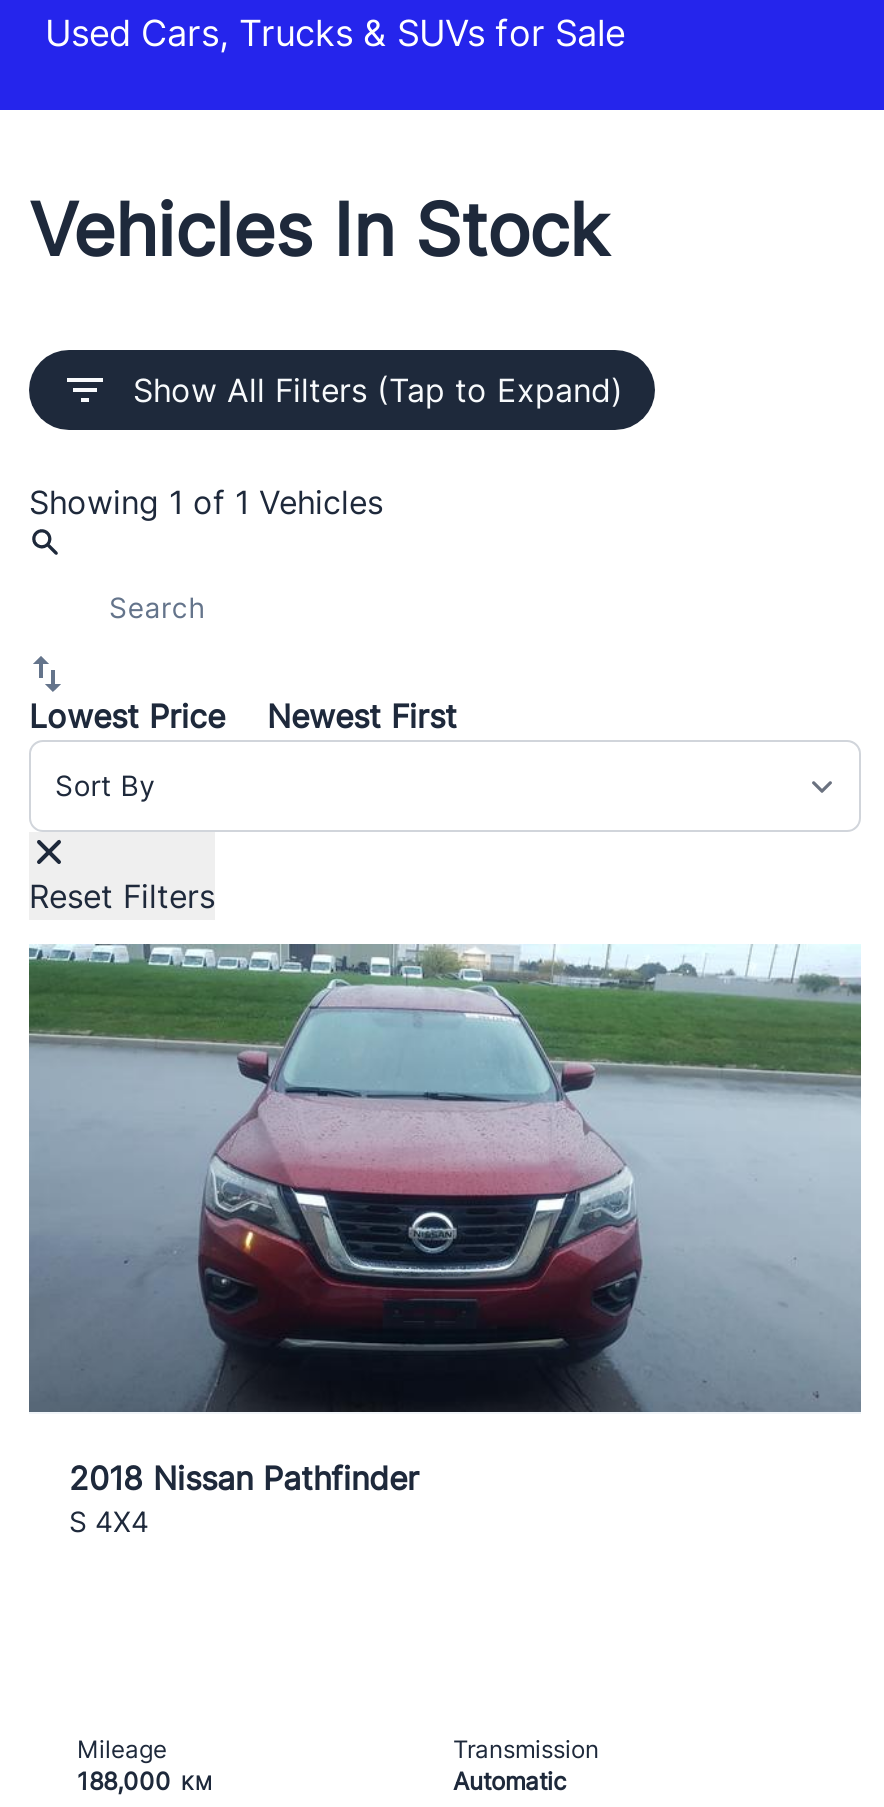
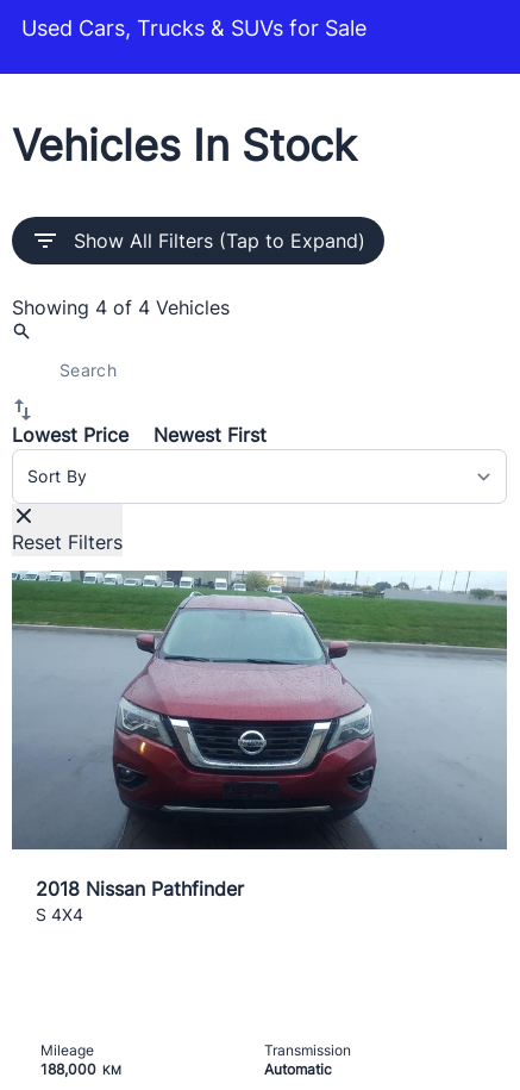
- Showing 1 of 1 Vehicles
+ Showing 4 of 4 Vehicles
